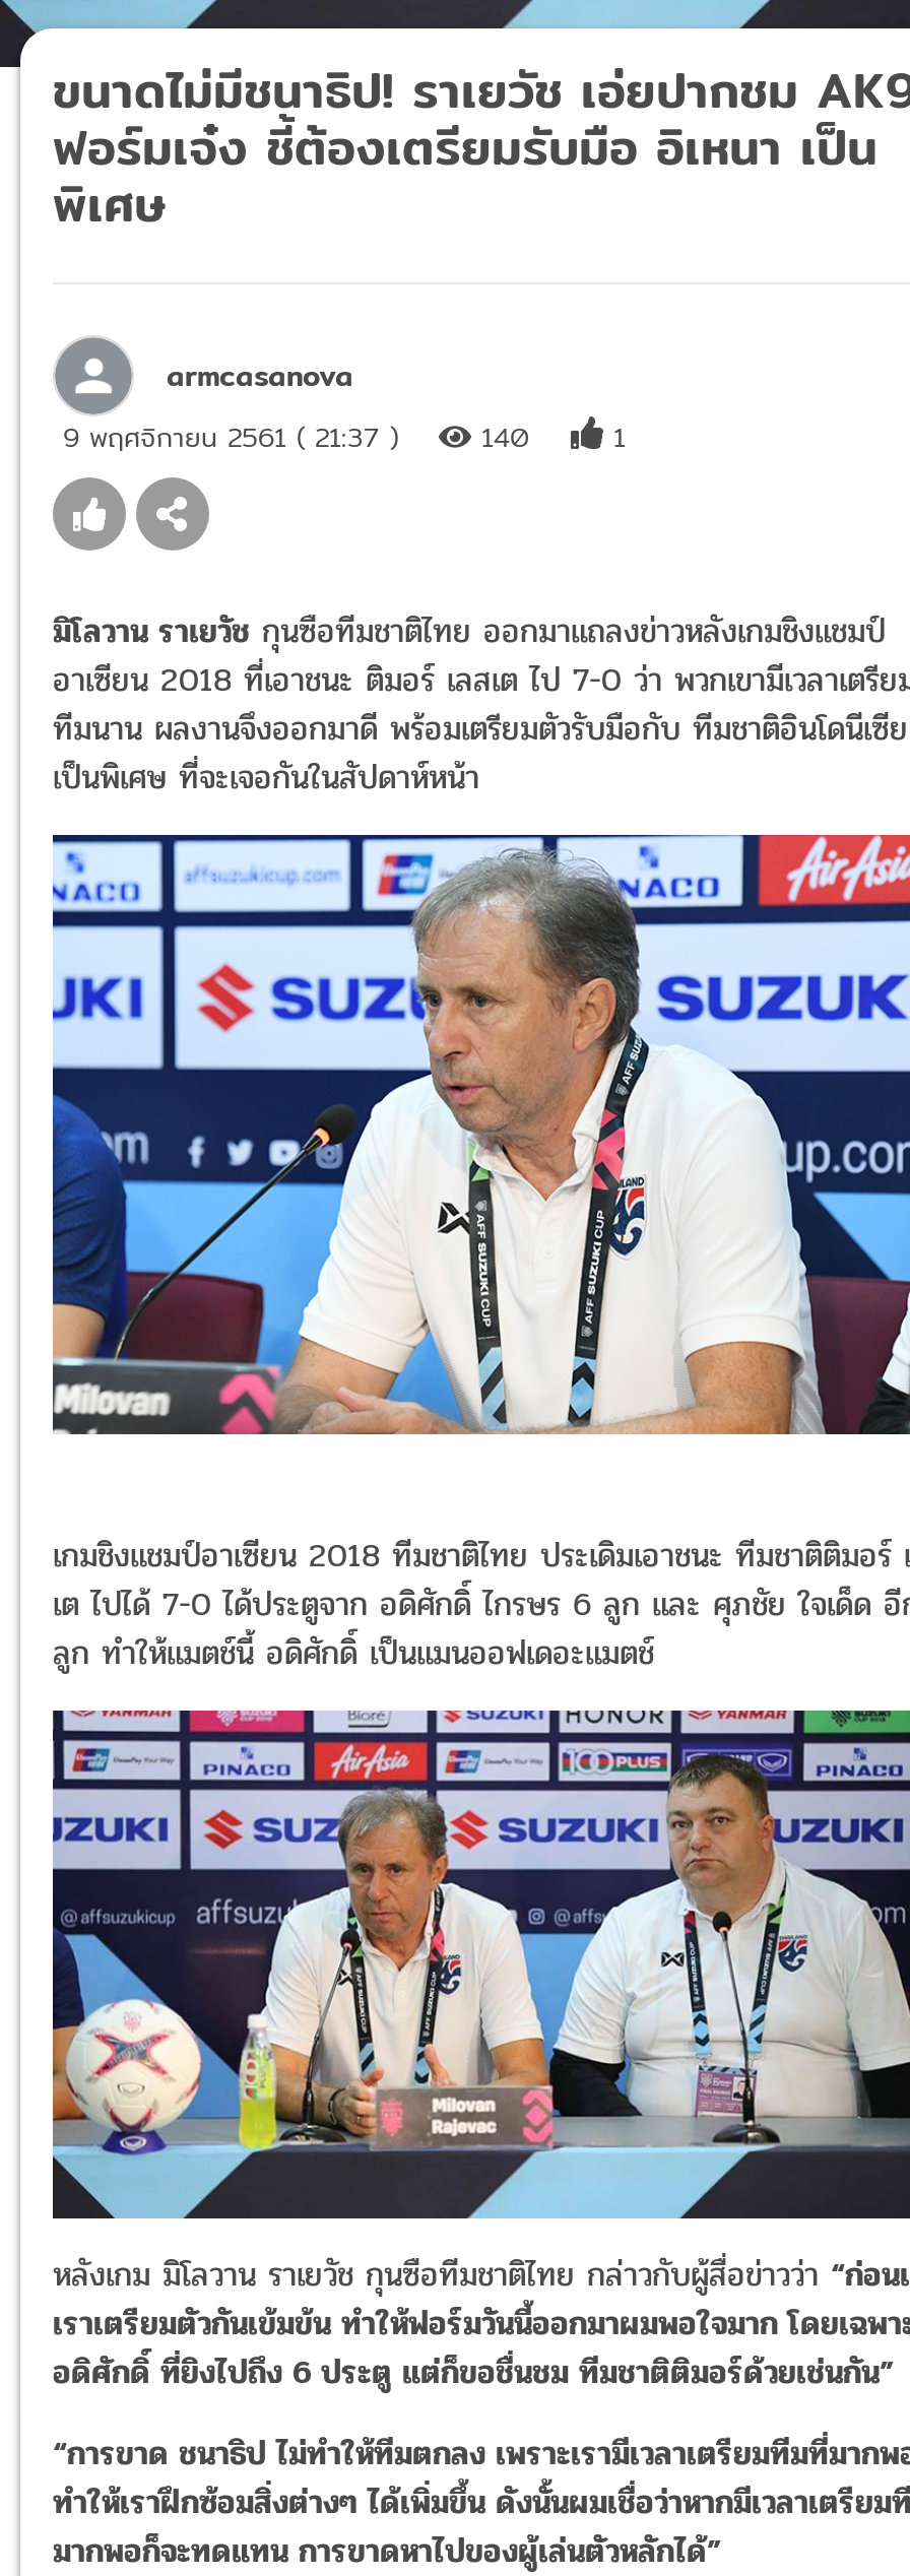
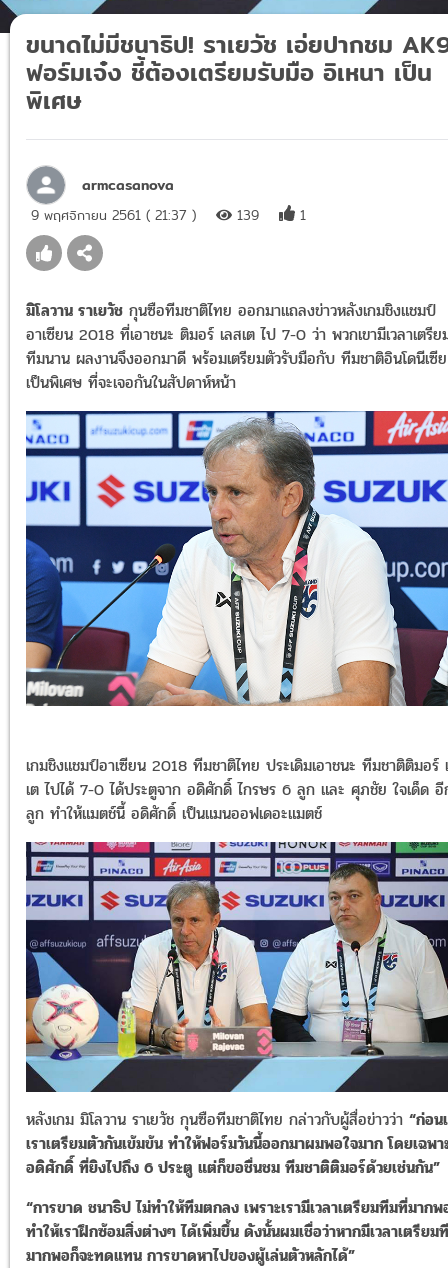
- 140
+ 139
